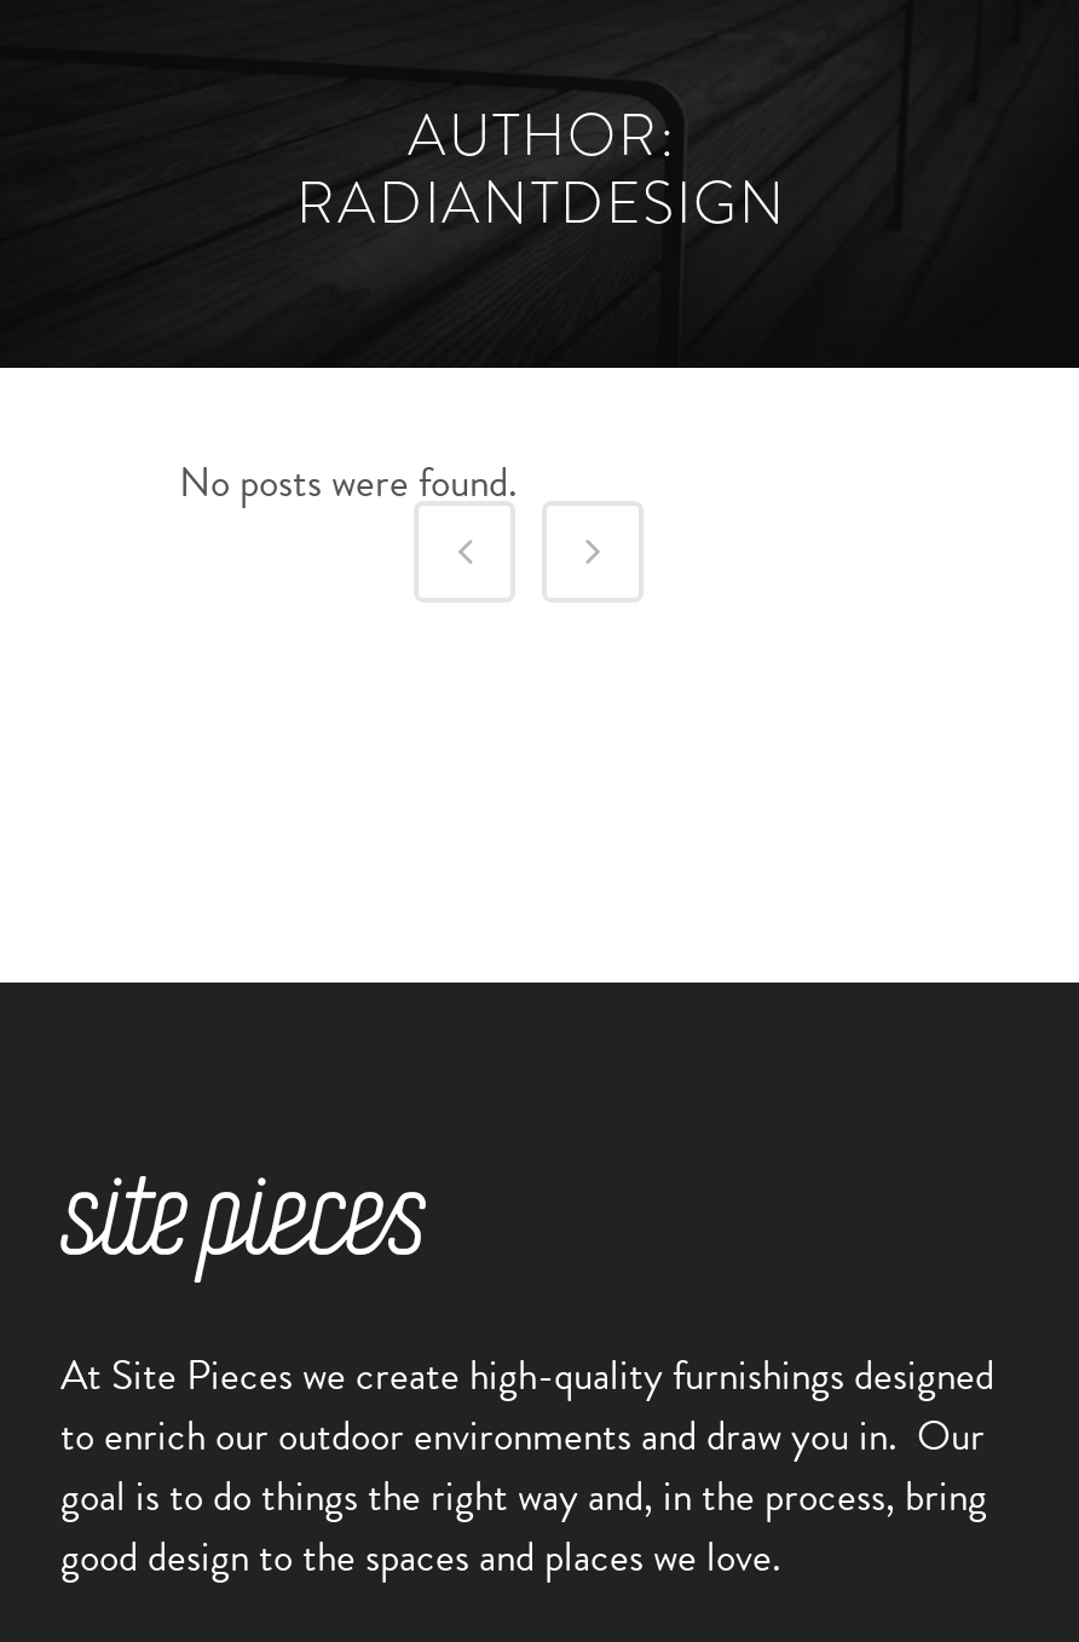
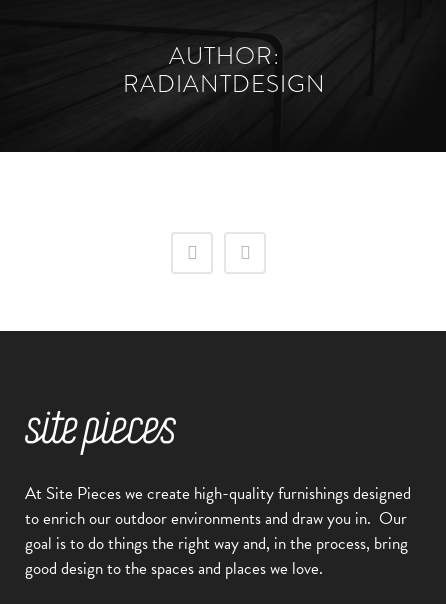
- No posts were found.
